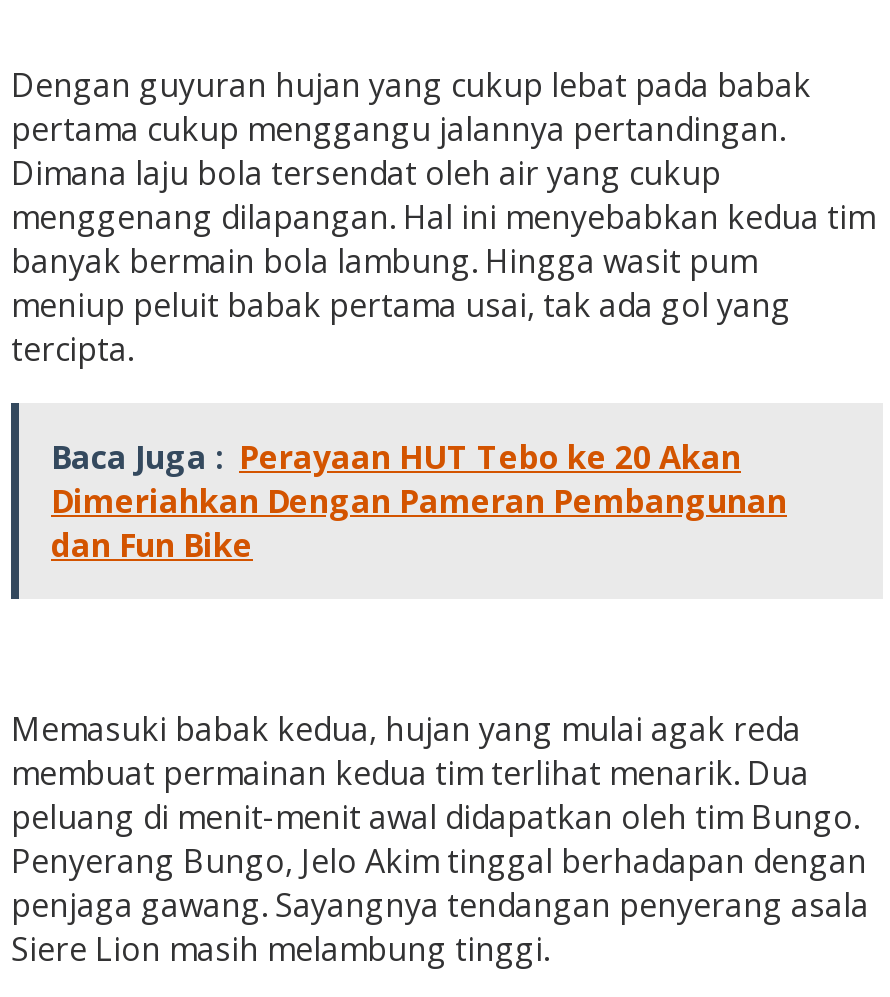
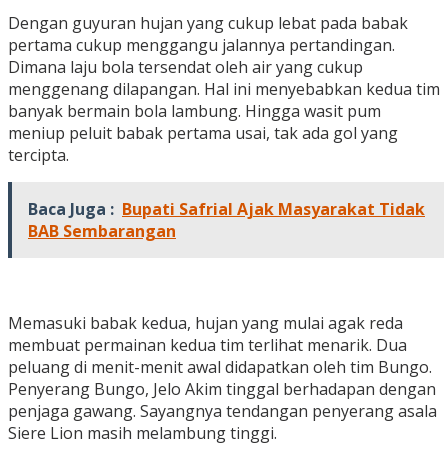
- Baca Juga : Perayaan HUT Tebo ke 20 Akan
- Dimeriahkan Dengan Pameran Pembangunan
- dan Fun Bike
+ Baca Juga : Bupati Safrial Ajak Masyarakat Tidak
+ BAB Sembarangan
